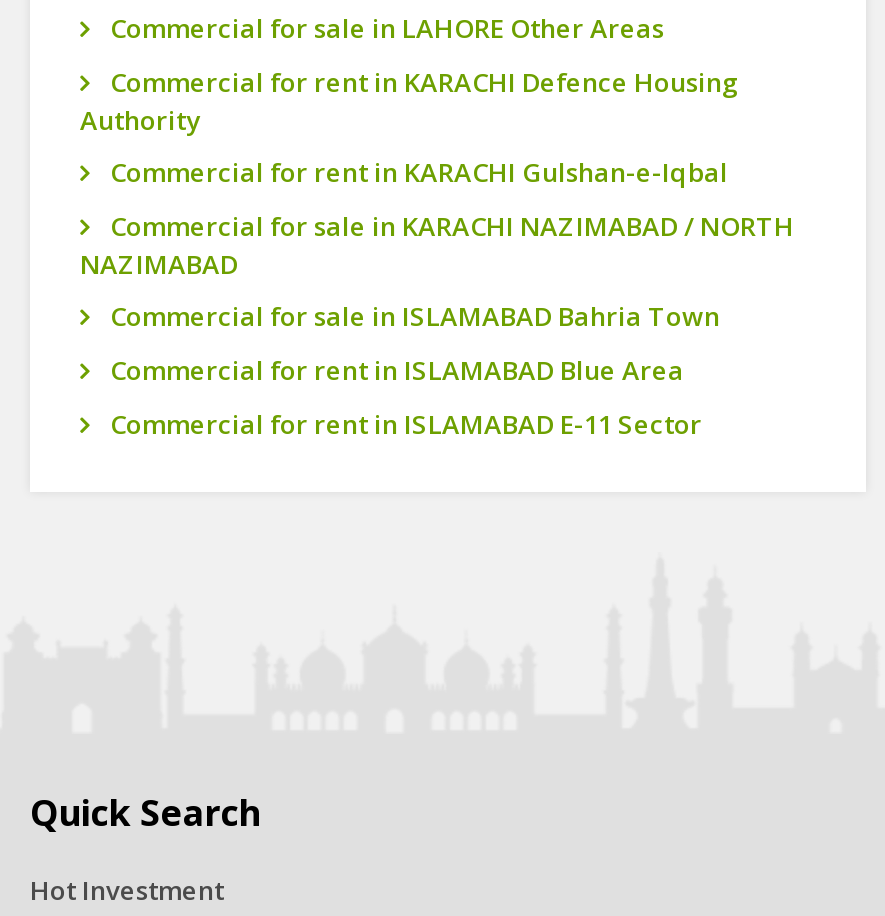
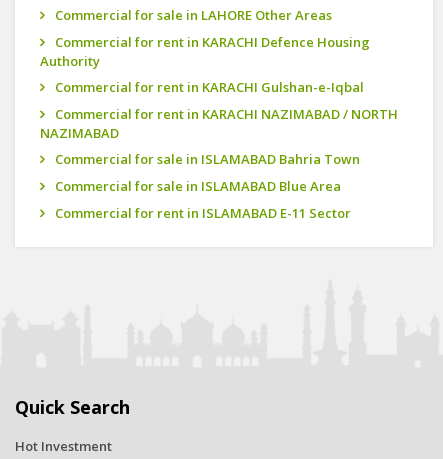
- Commercial for sale in KARACHI NAZIMABAD / NORTH
+ Commercial for rent in KARACHI NAZIMABAD / NORTH

- Commercial for rent in ISLAMABAD Blue Area
+ Commercial for sale in ISLAMABAD Blue Area
